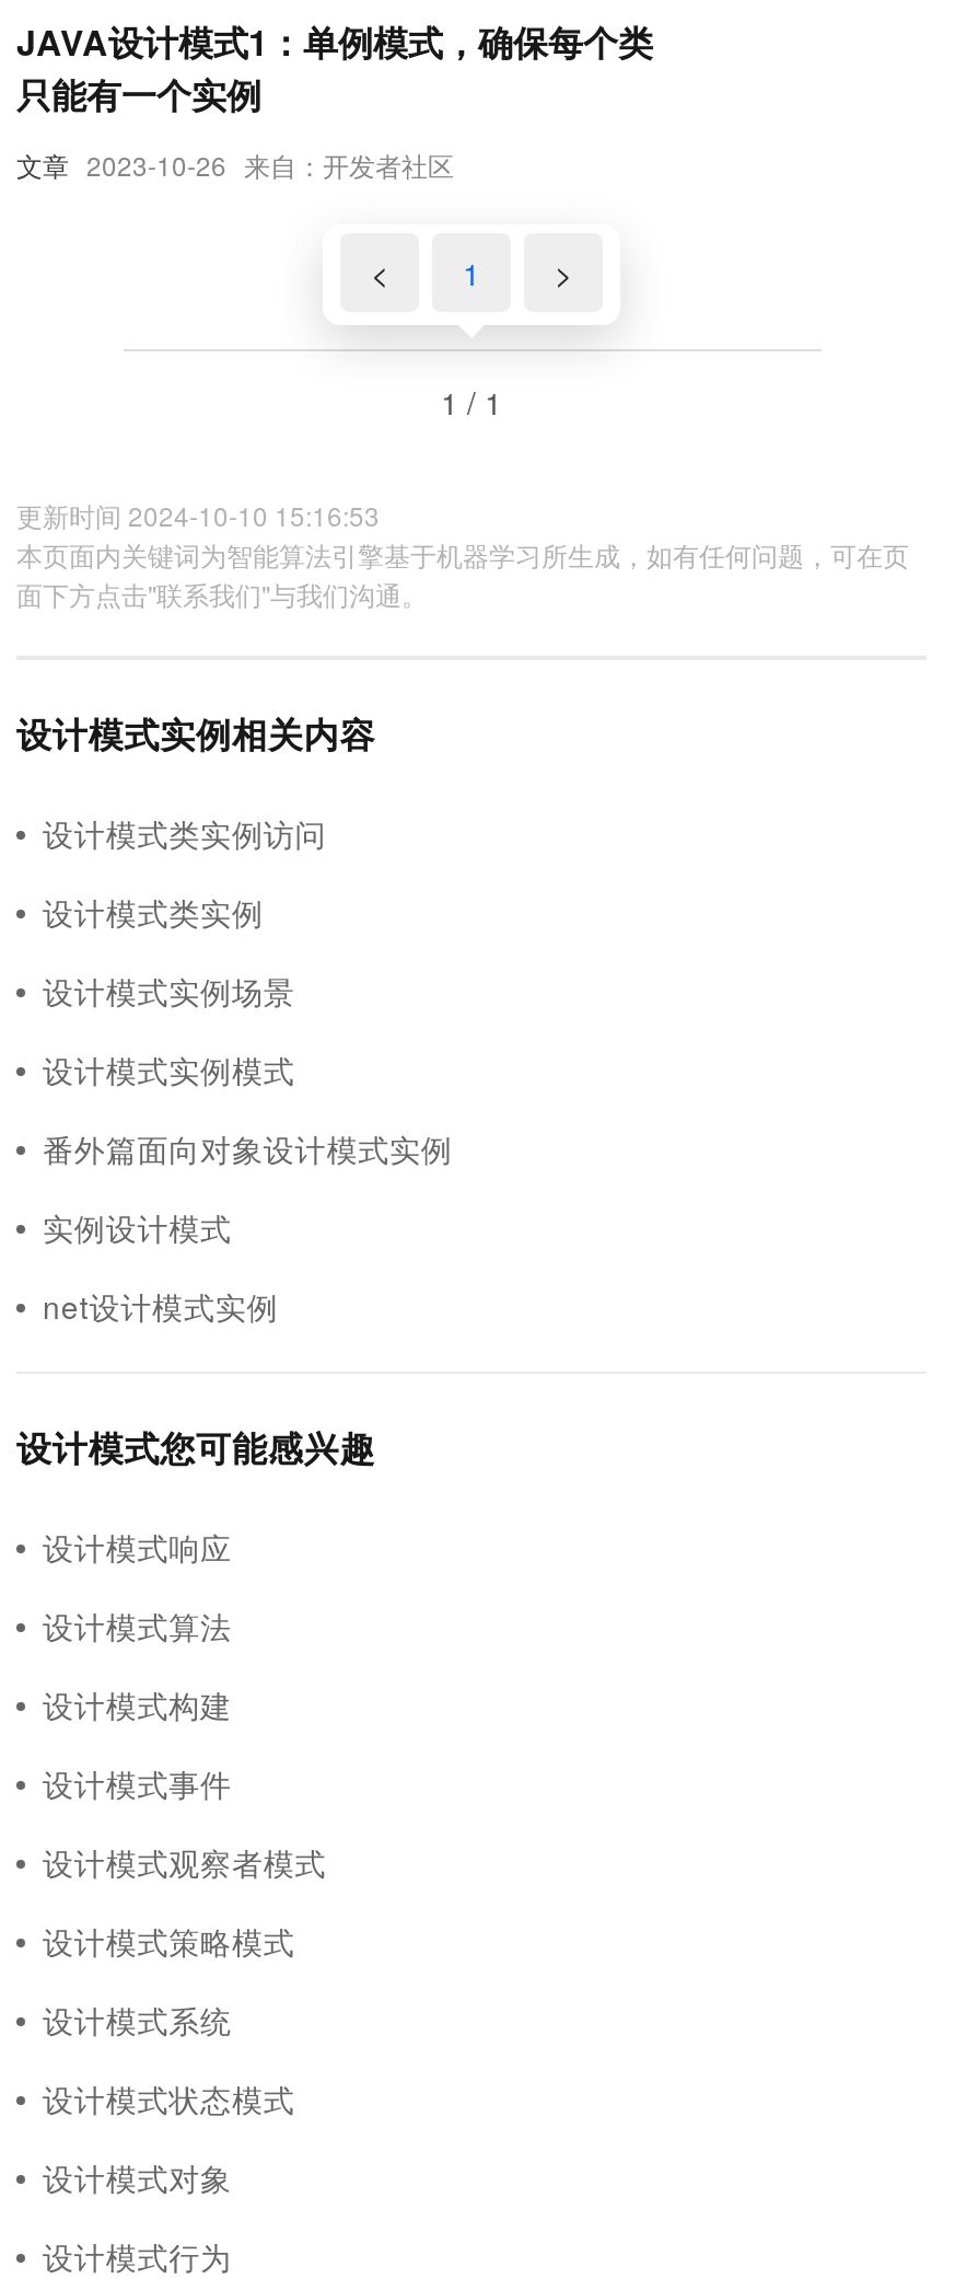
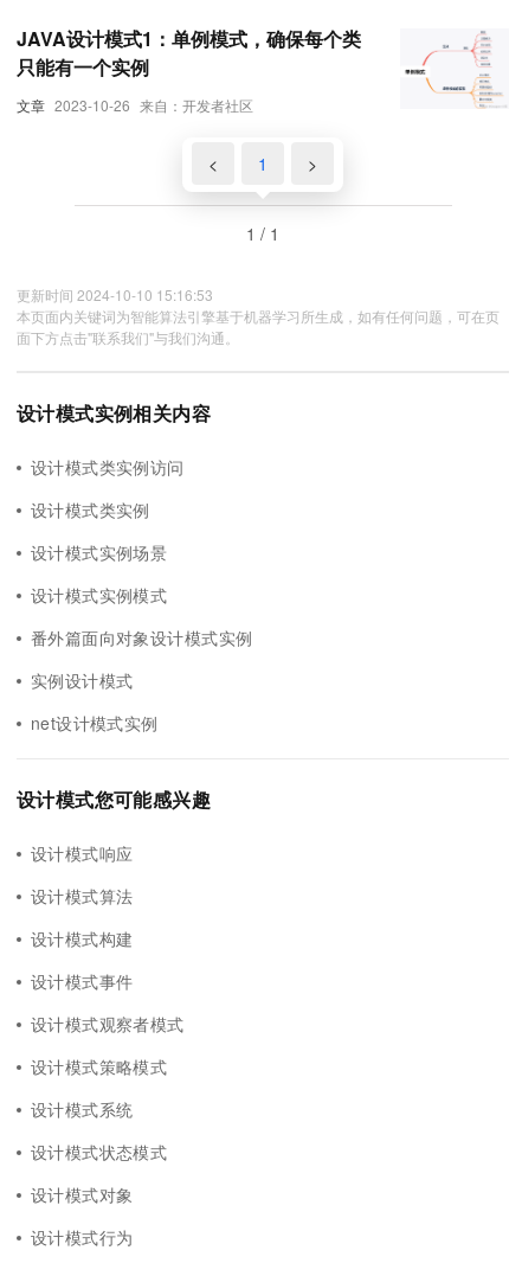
+ [image]
